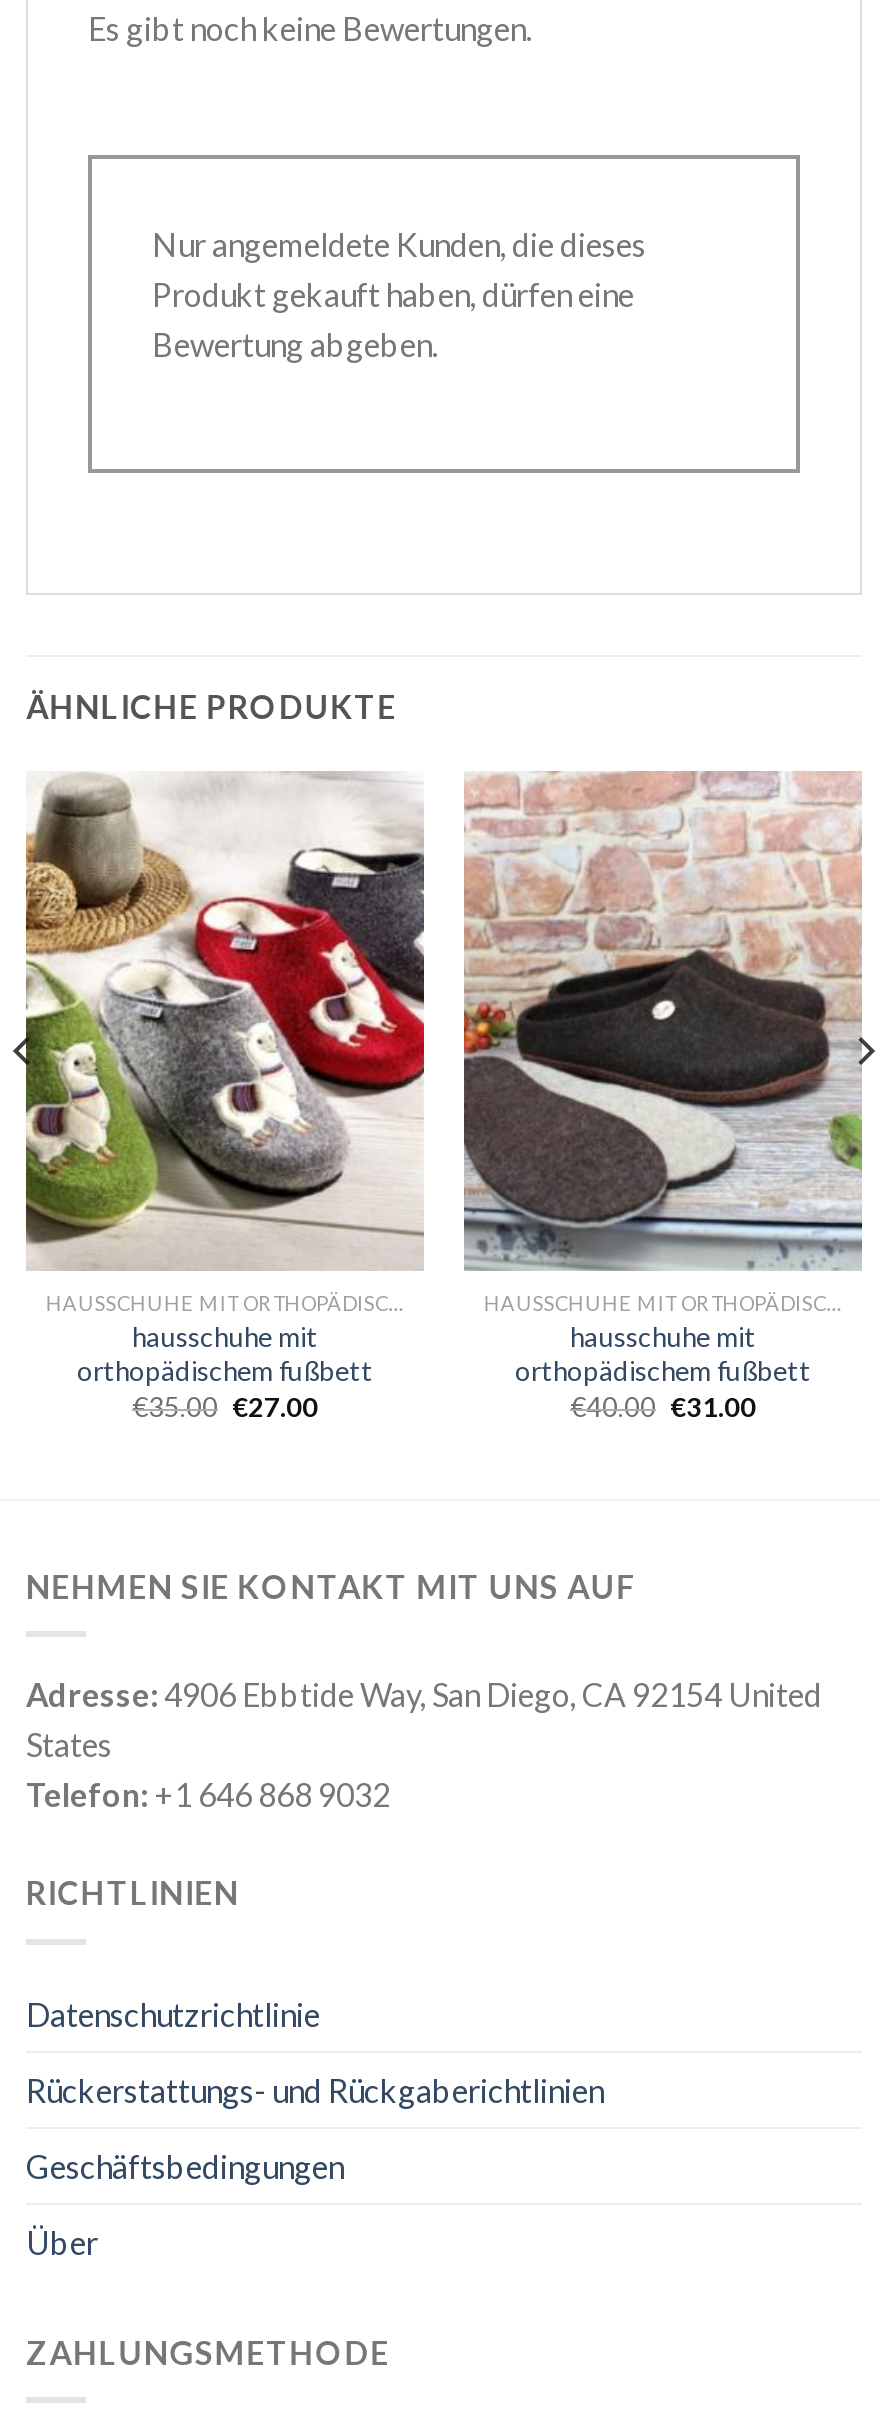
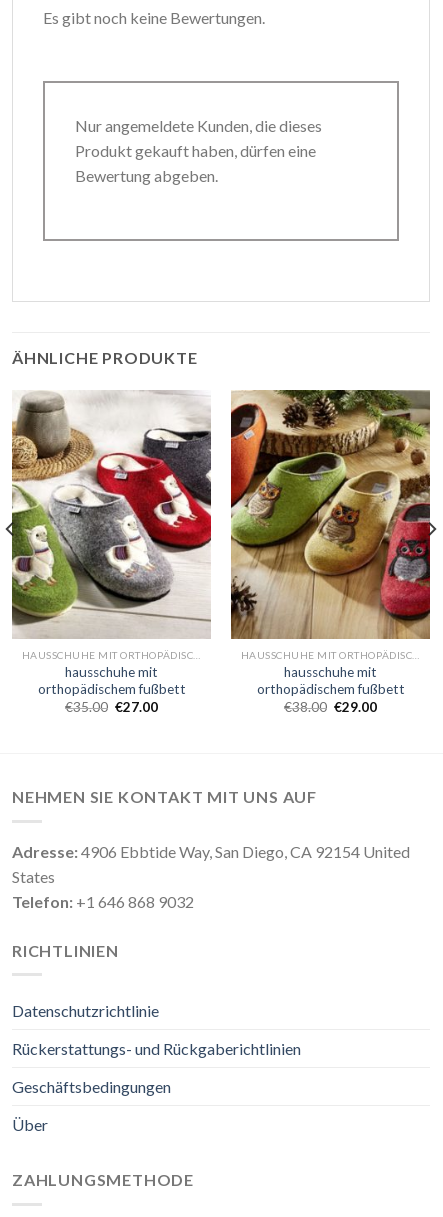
- [image]
+ [image]

- €40.00 €31.00
+ €38.00 €29.00
